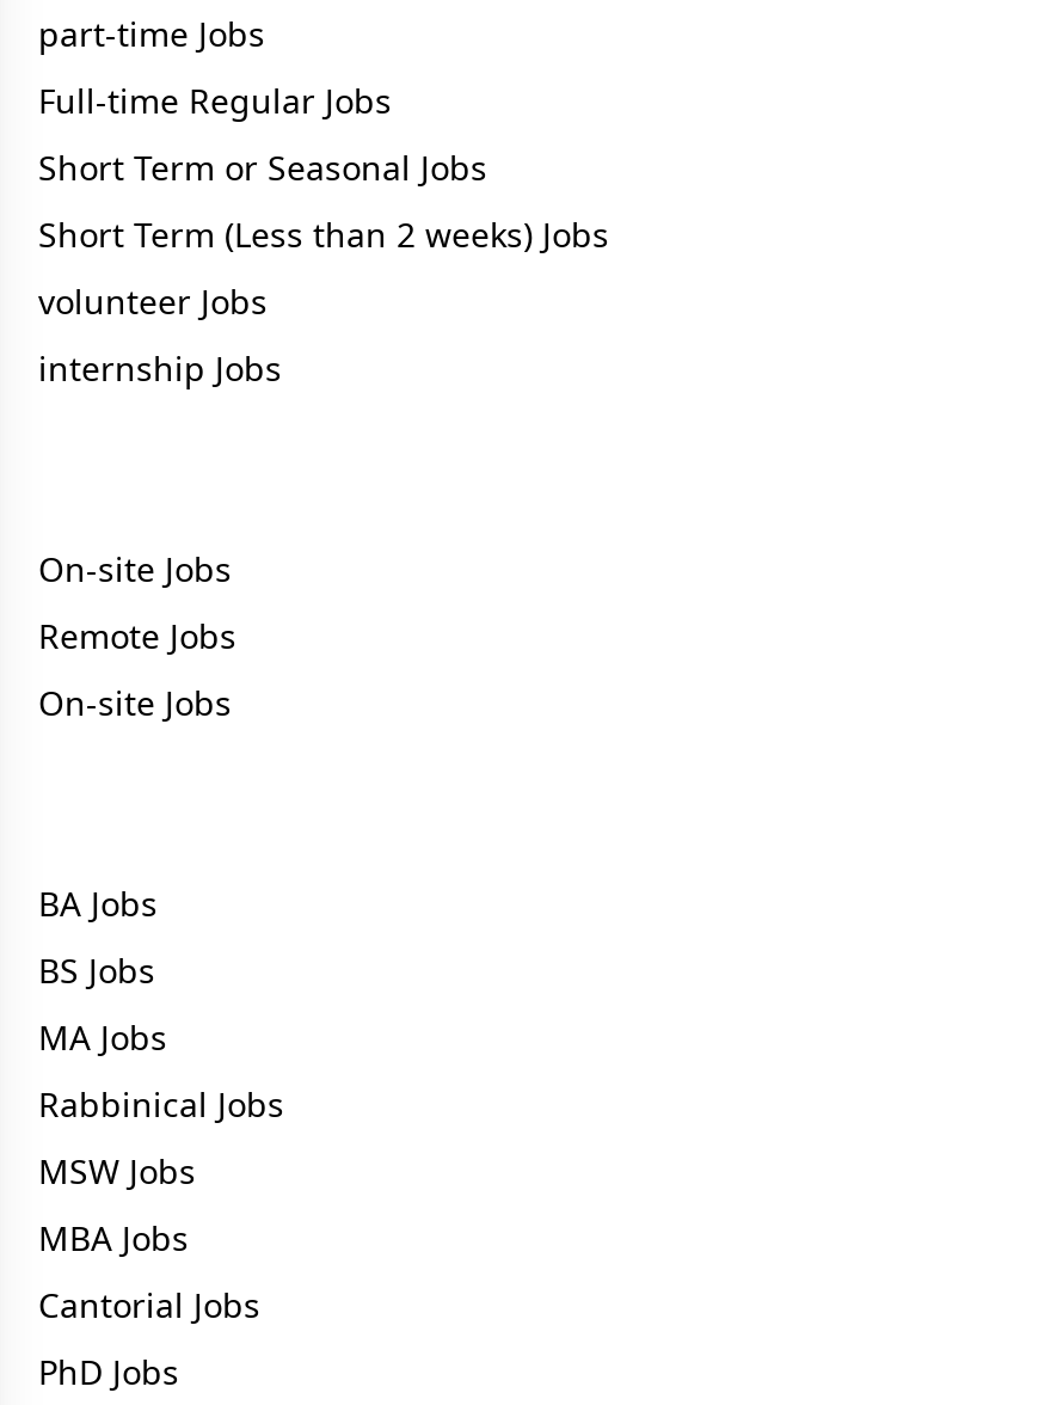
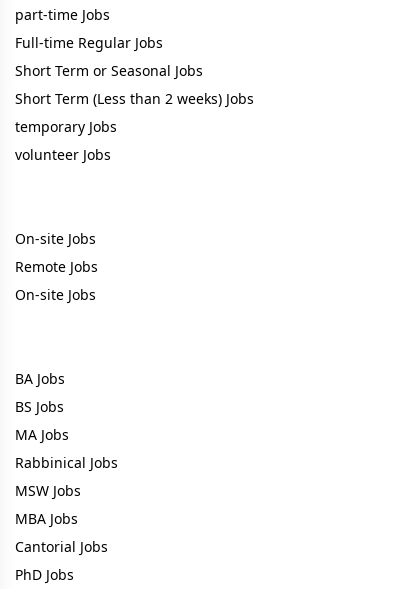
+ temporary Jobs

moved down: volunteer Jobs

- internship Jobs
